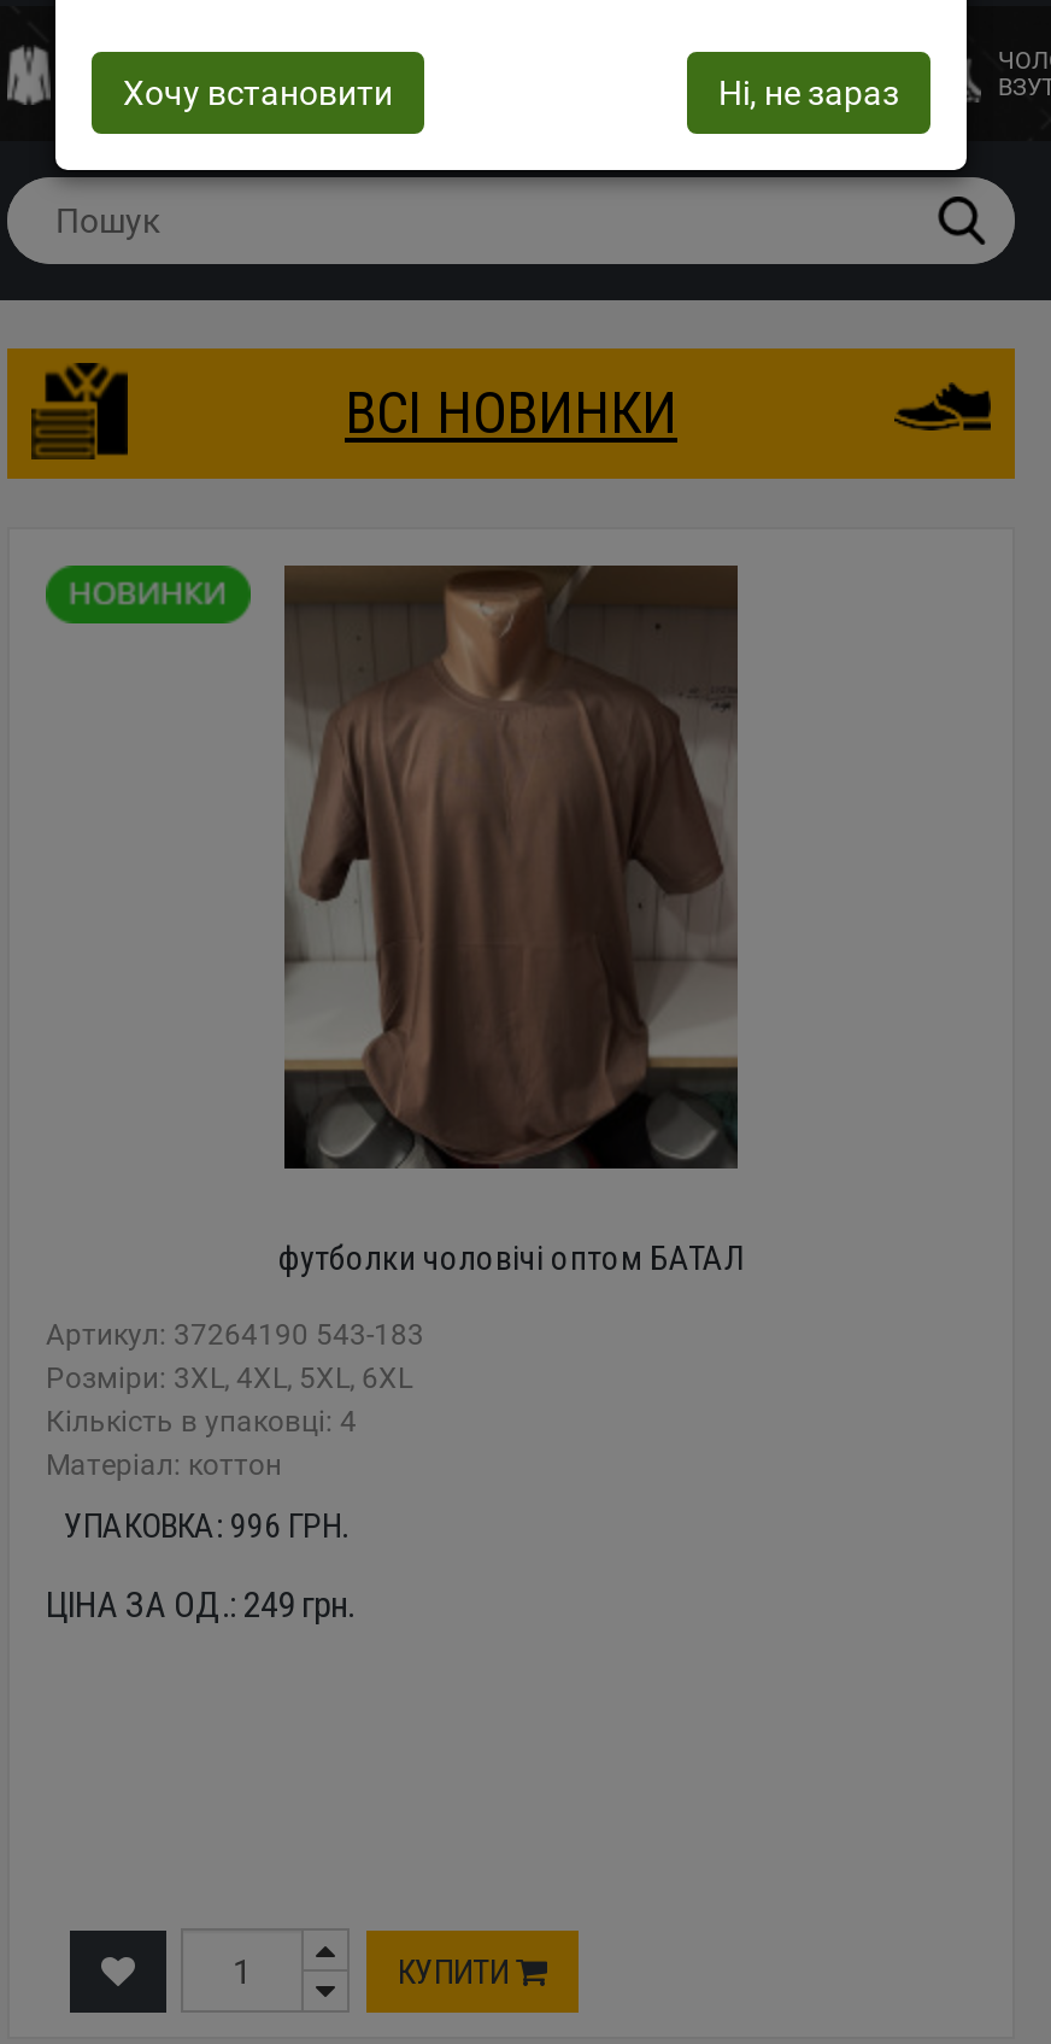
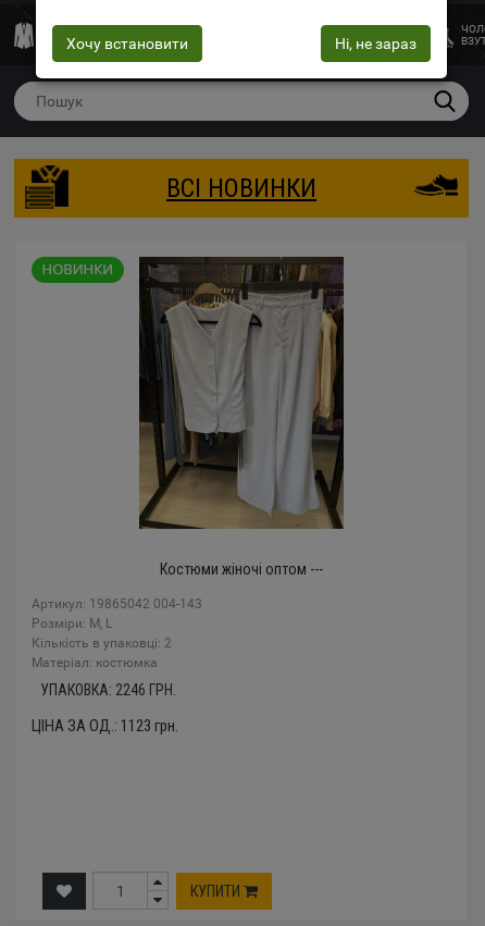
- [image]
- футболки чоловічі оптом БАТАЛ
+ [image]
+ Костюми жіночі оптом ---

- Артикул: 37264190 543-183
- Розміри: 3XL, 4XL, 5XL, 6XL
- Кількість в упаковці: 4
- Mатеріал: коттон
+ Артикул: 19865042 004-143
+ Розміри: М, L
+ Кількість в упаковці: 2
+ Mатеріал: костюмка

- УПАКОВКА: 996 ГРН.
+ УПАКОВКА: 2246 ГРН.

- ЦІНА ЗА ОД.: 249 грн.
+ ЦІНА ЗА ОД.: 1123 грн.
